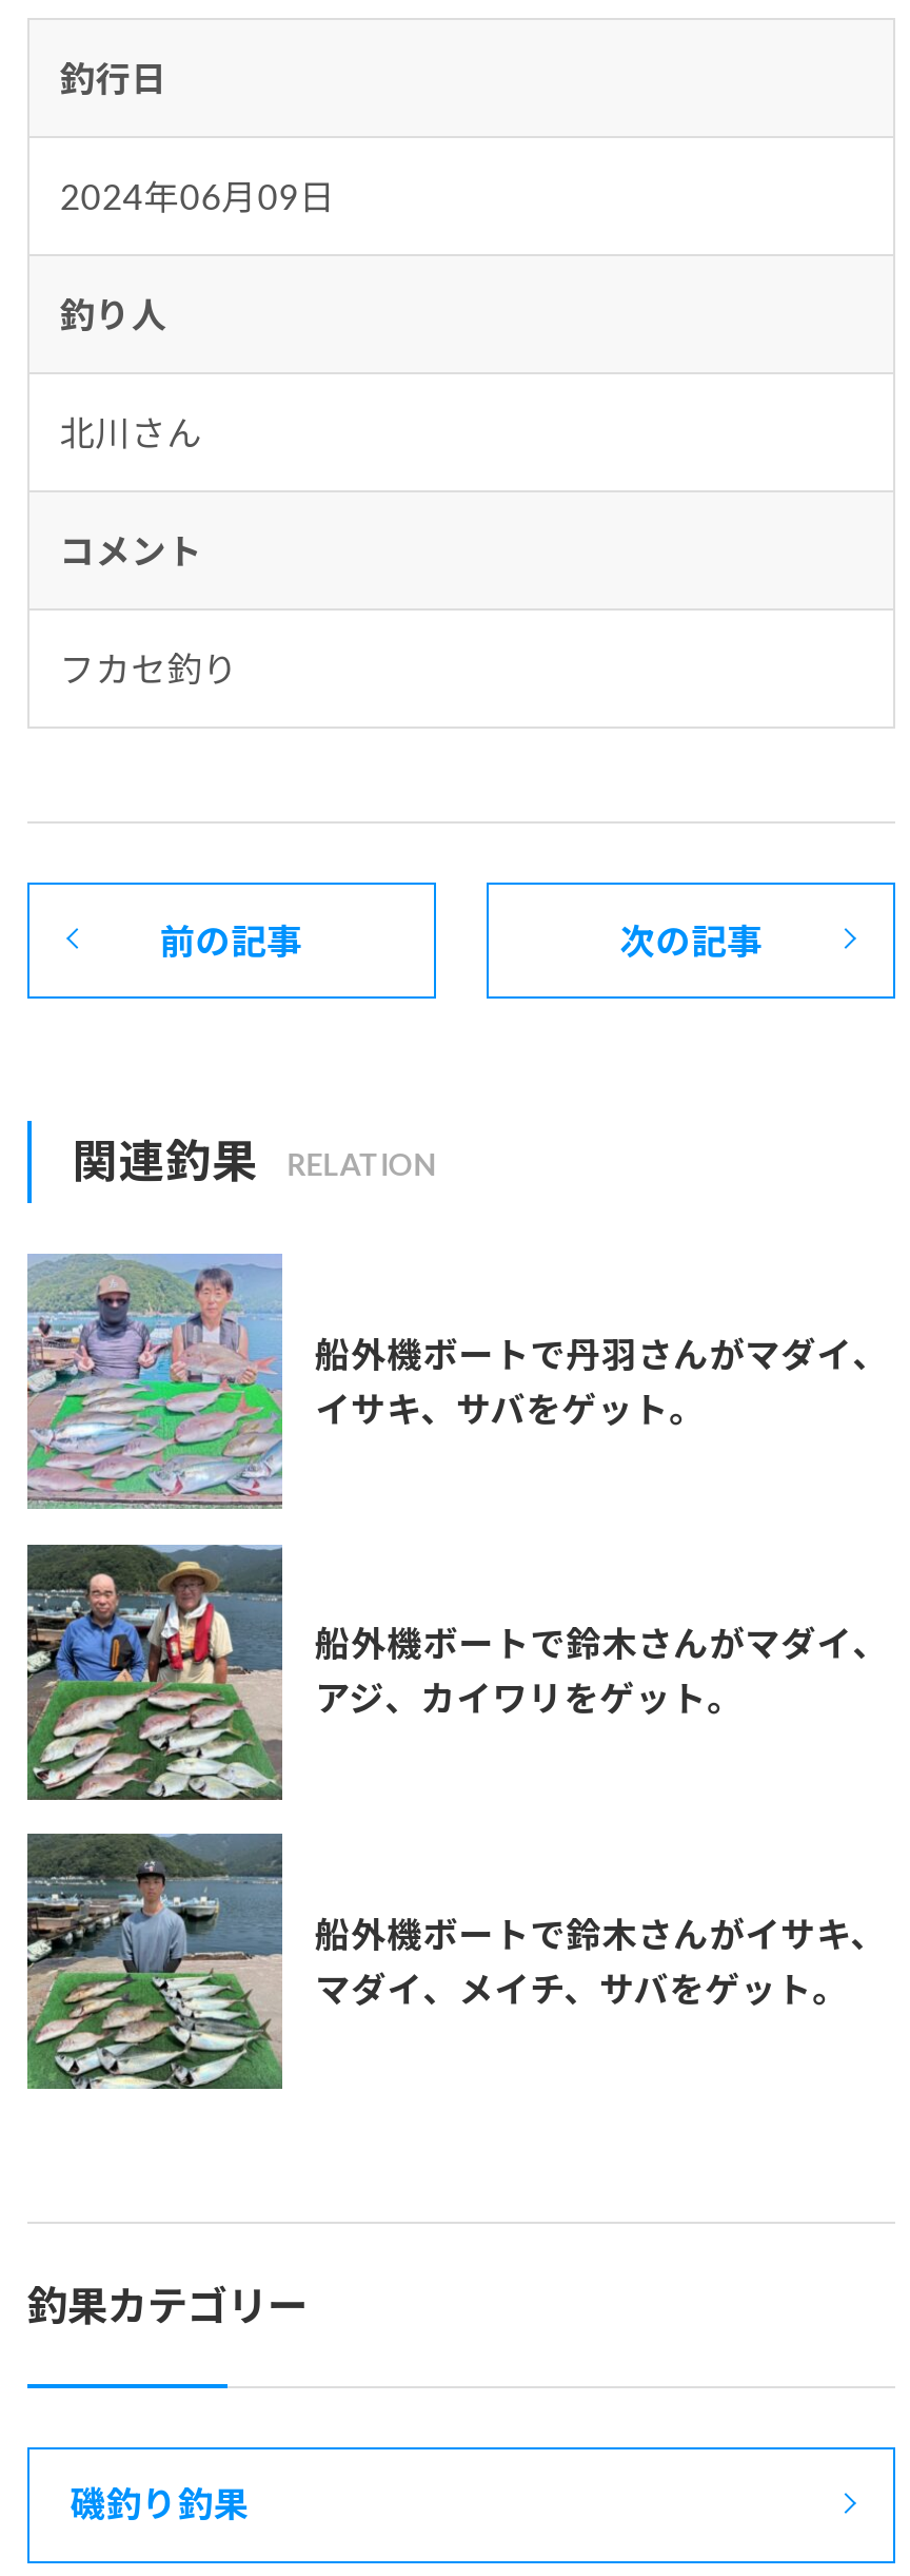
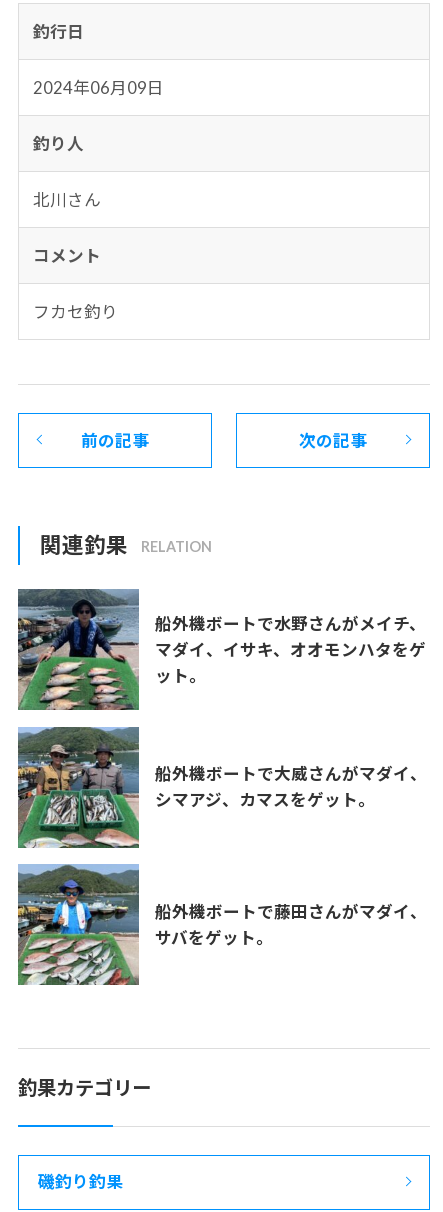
- [image]
- 船外機ボートで丹羽さんがマダイ、
- イサキ、サバをゲット。
+ [image]
+ 船外機ボートで水野さんがメイチ、
+ マダイ、イサキ、オオモンハタをゲ
+ ット。

- [image]
- 船外機ボートで鈴木さんがマダイ、
- アジ、カイワリをゲット。
+ [image]
+ 船外機ボートで大威さんがマダイ、
+ シマアジ、カマスをゲット。

- [image]
- 船外機ボートで鈴木さんがイサキ、
- マダイ、メイチ、サバをゲット。
+ [image]
+ 船外機ボートで藤田さんがマダイ、
+ サバをゲット。
